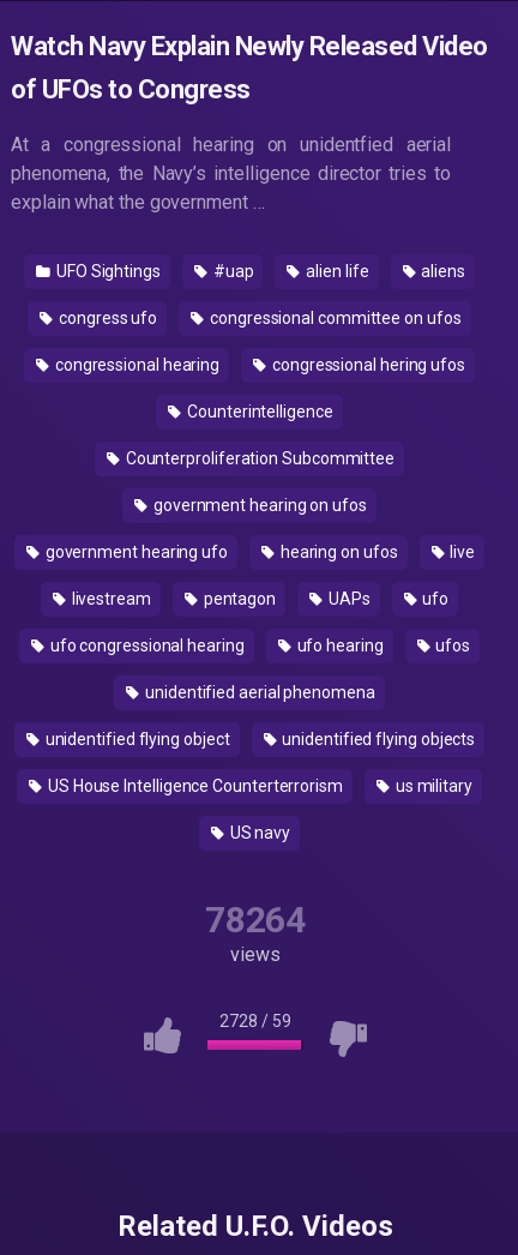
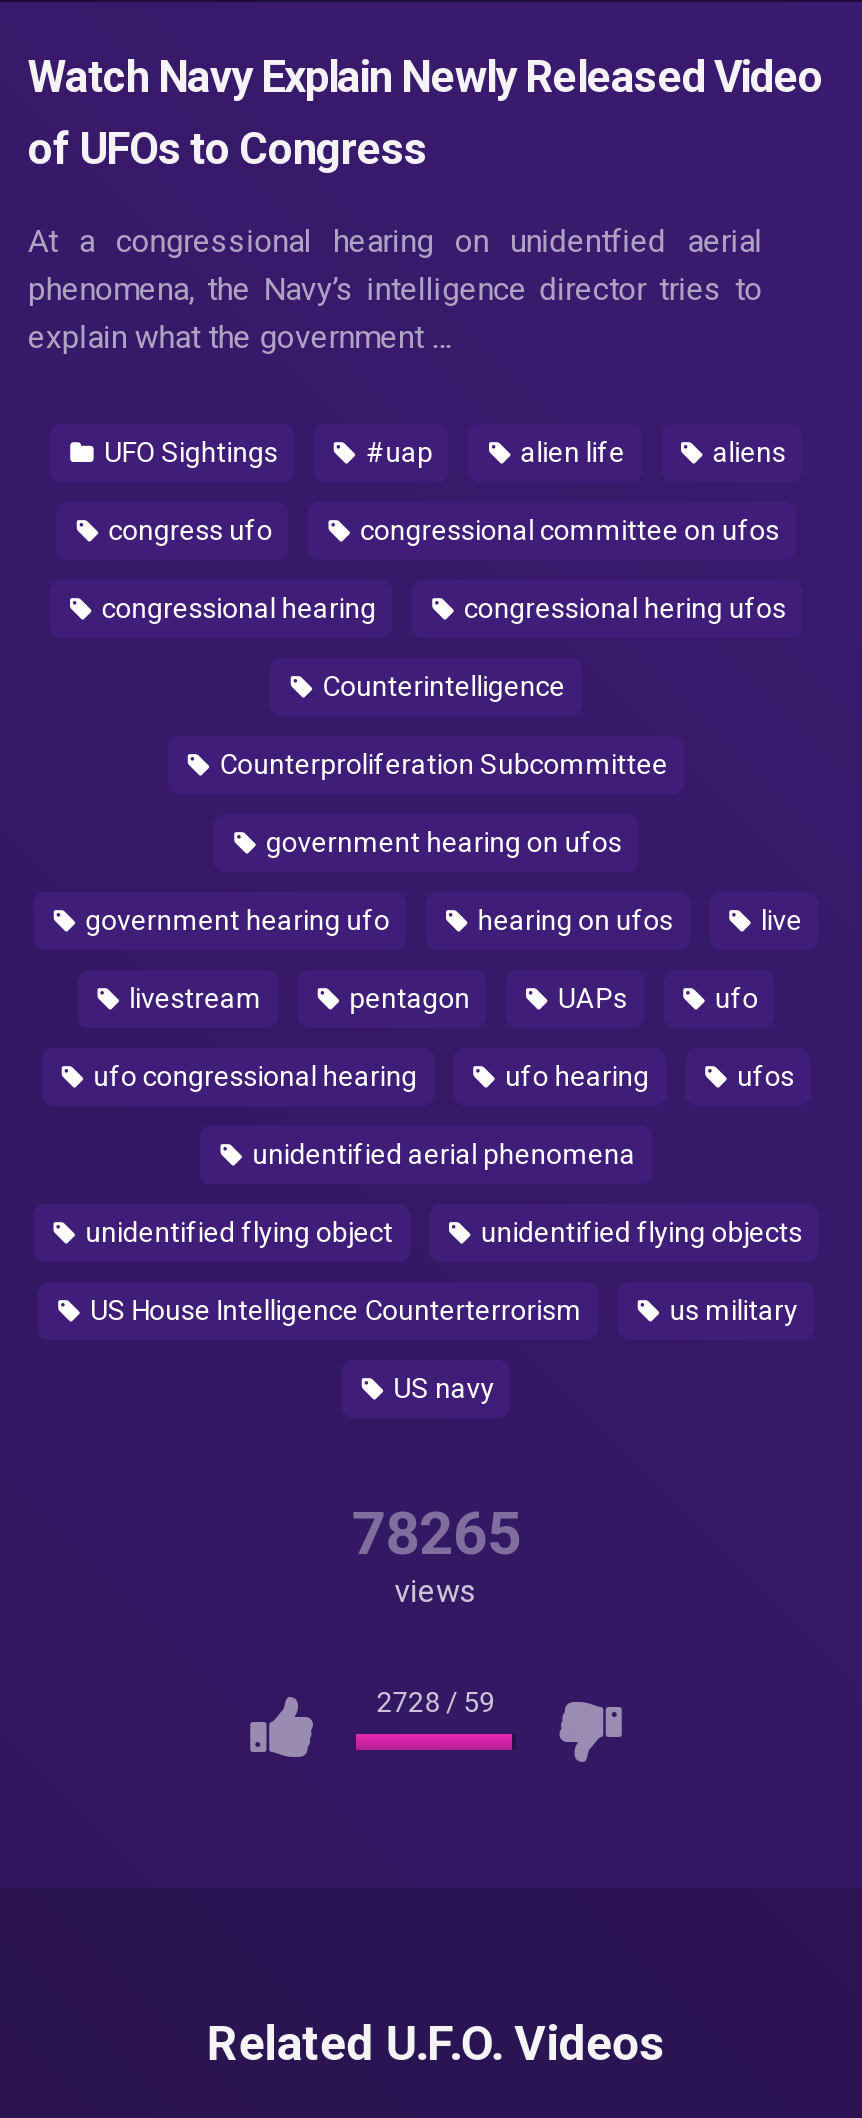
- 78264
+ 78265
